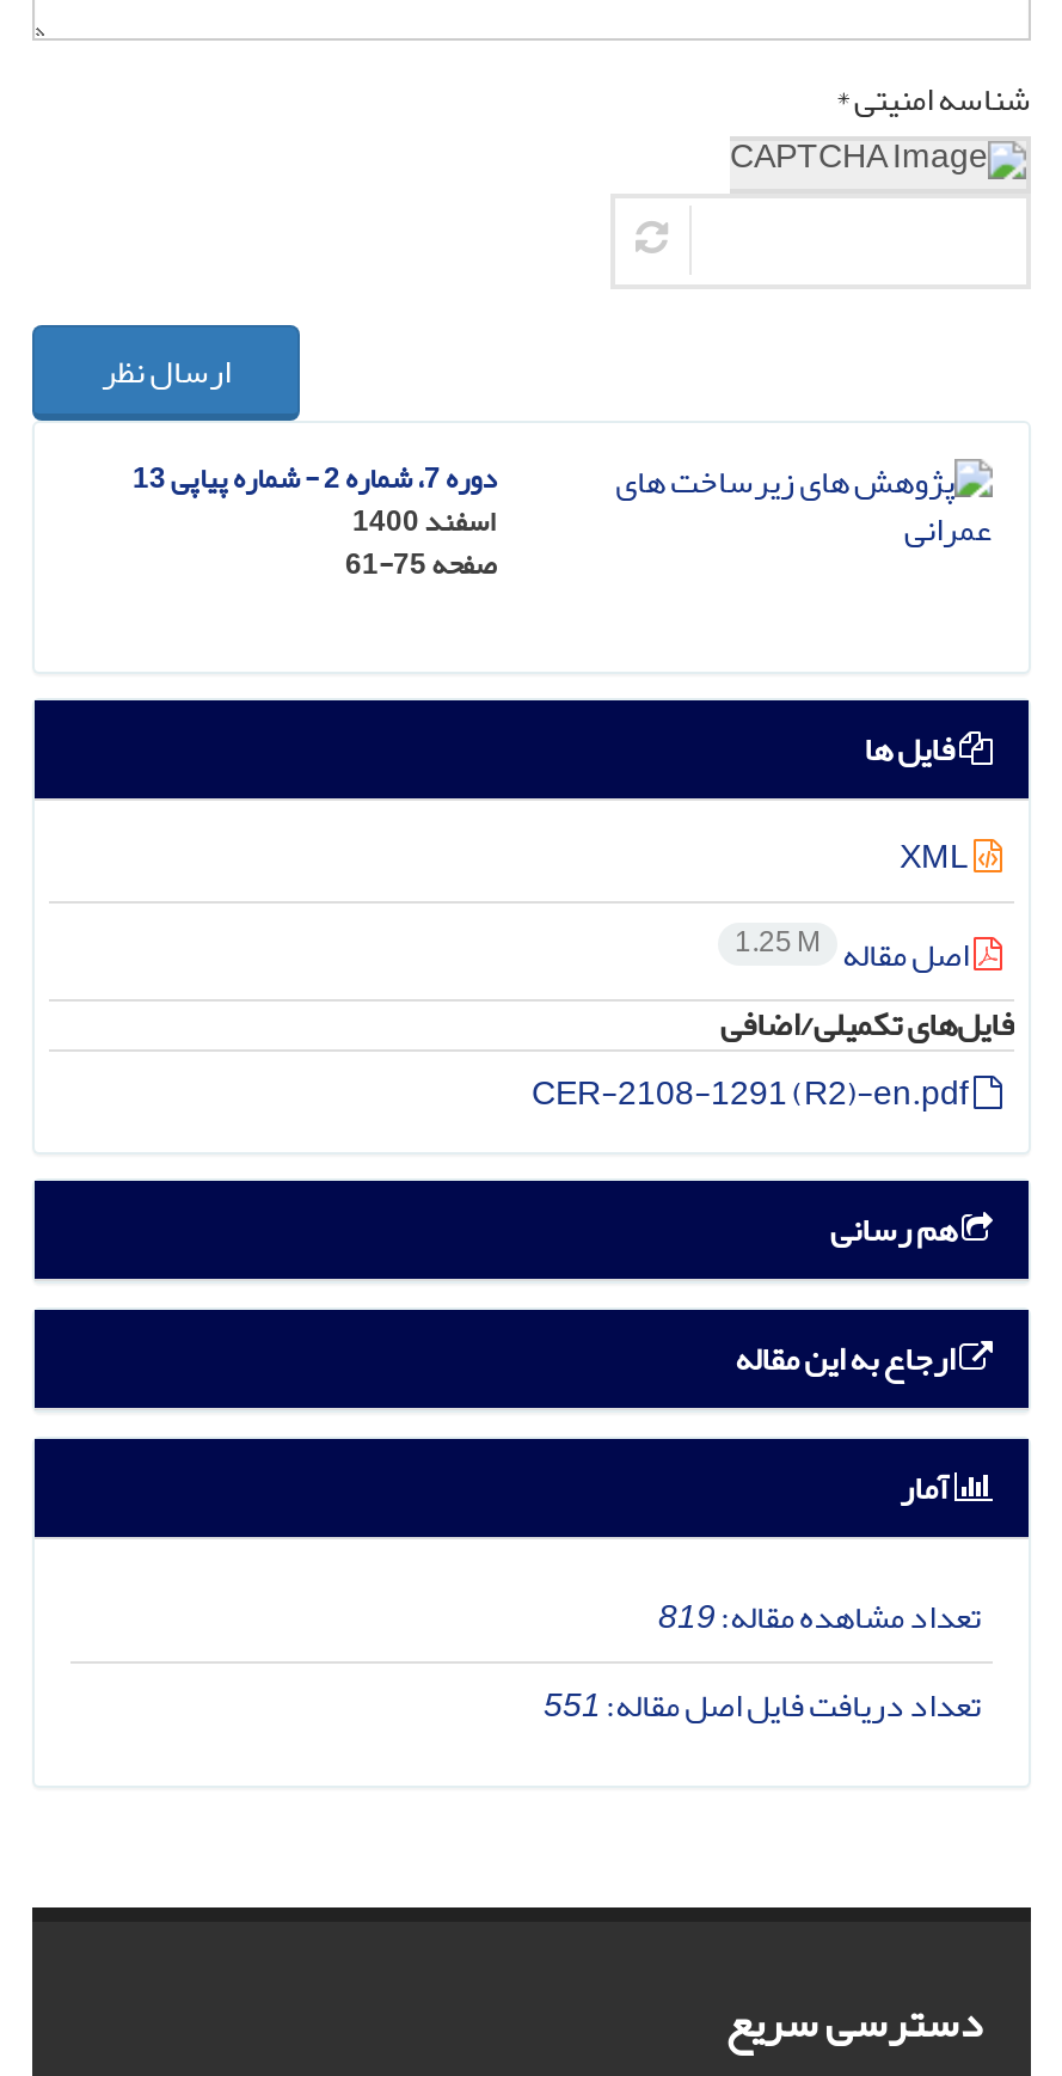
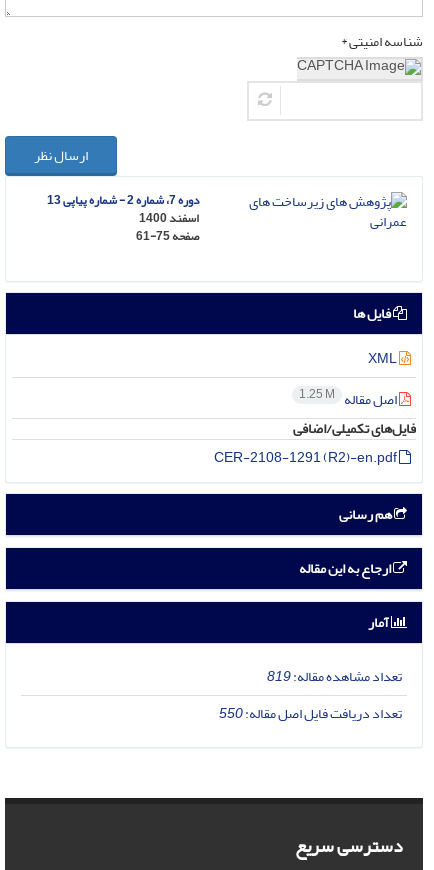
- تعداد دریافت فایل اصل مقاله:551
+ تعداد دریافت فایل اصل مقاله:550
